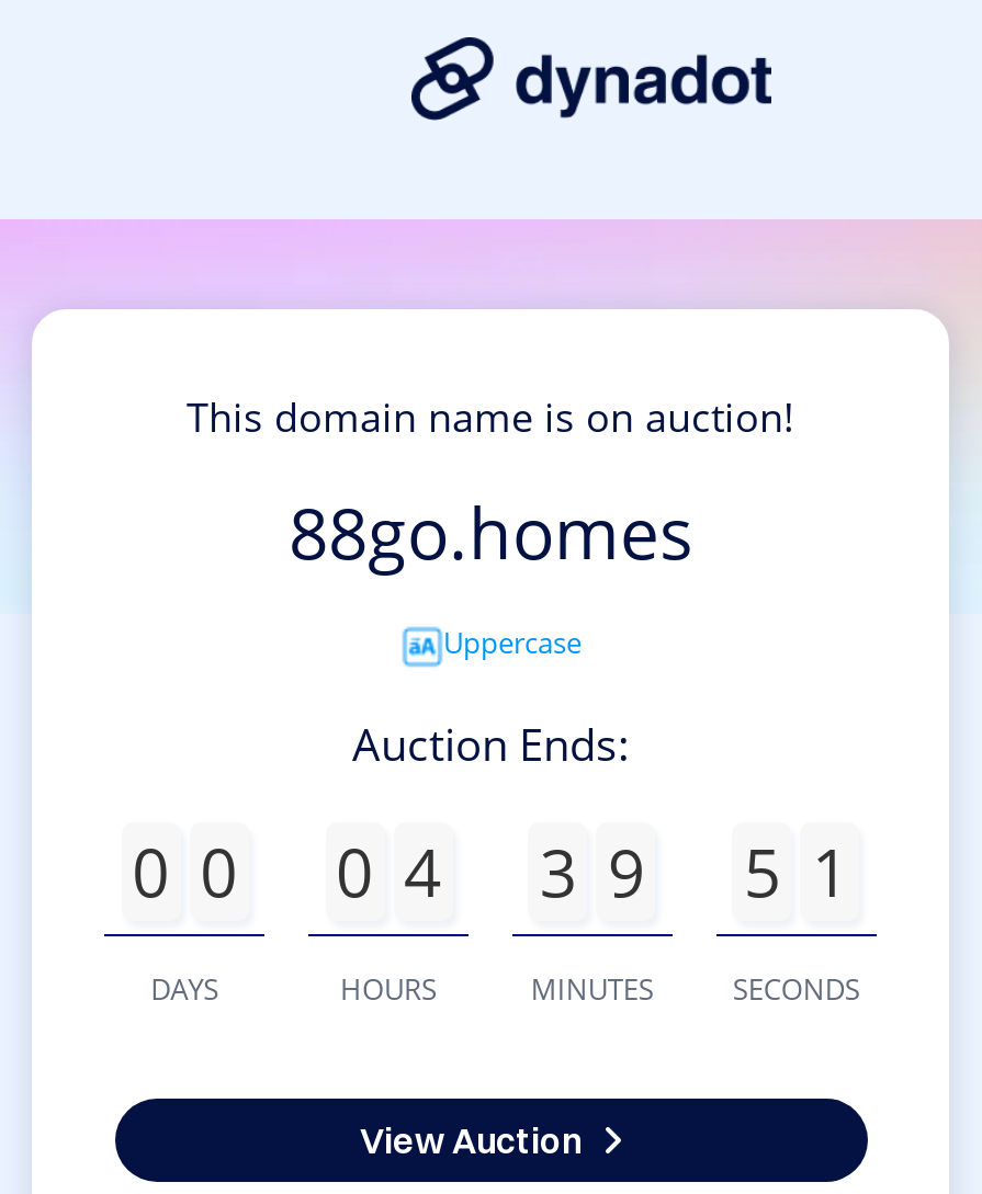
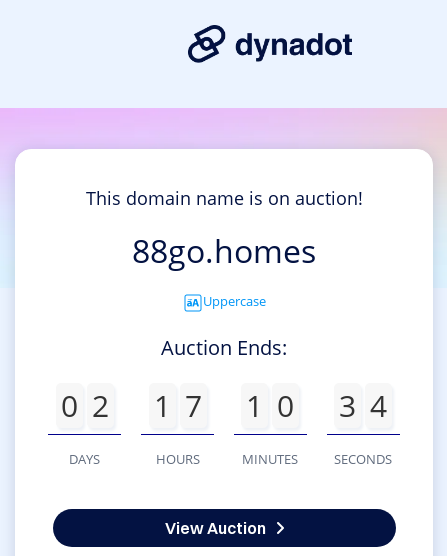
- 0 0
+ 0 2

- 0 4
+ 1 7

- 3 9
+ 1 0

- 5 1
+ 3 4
